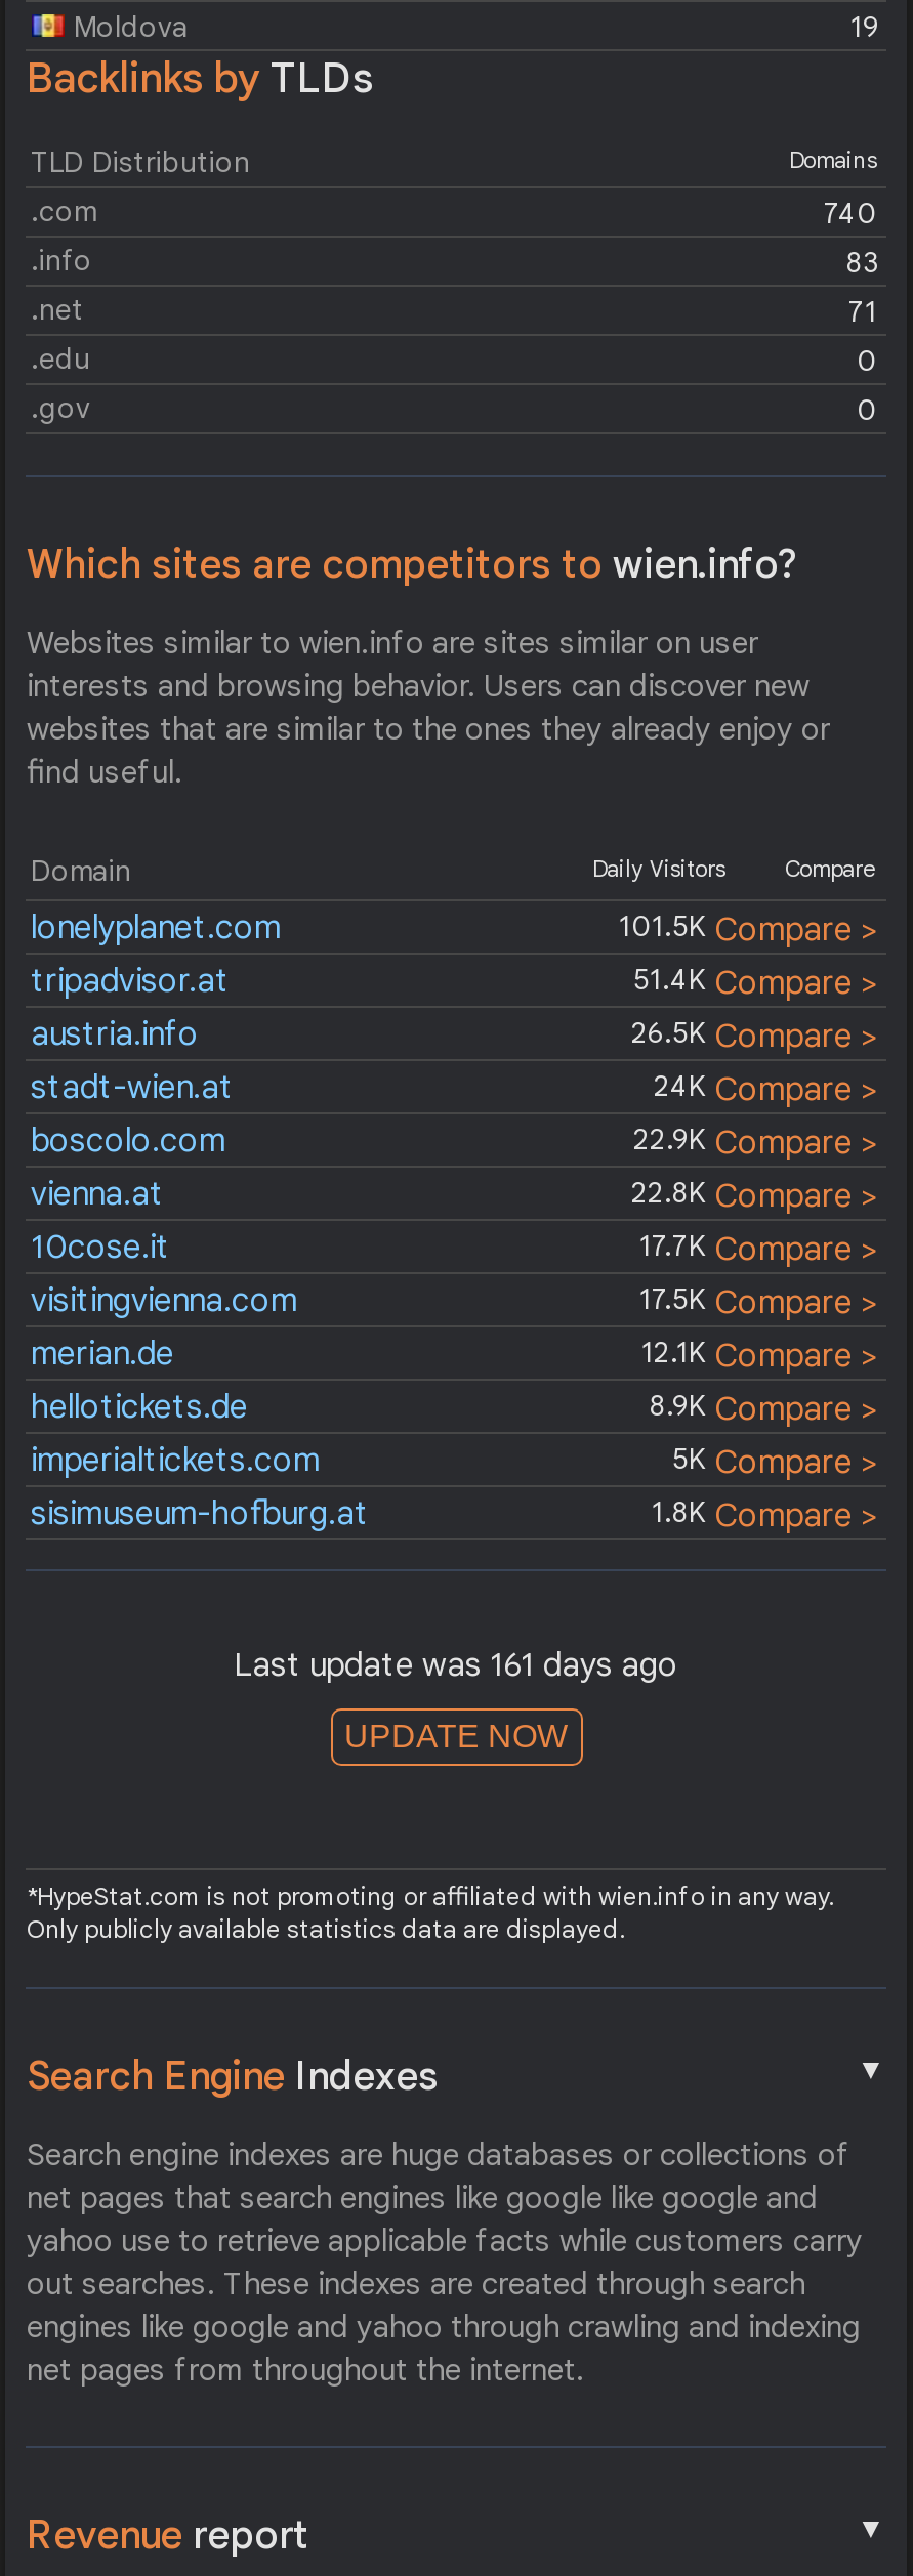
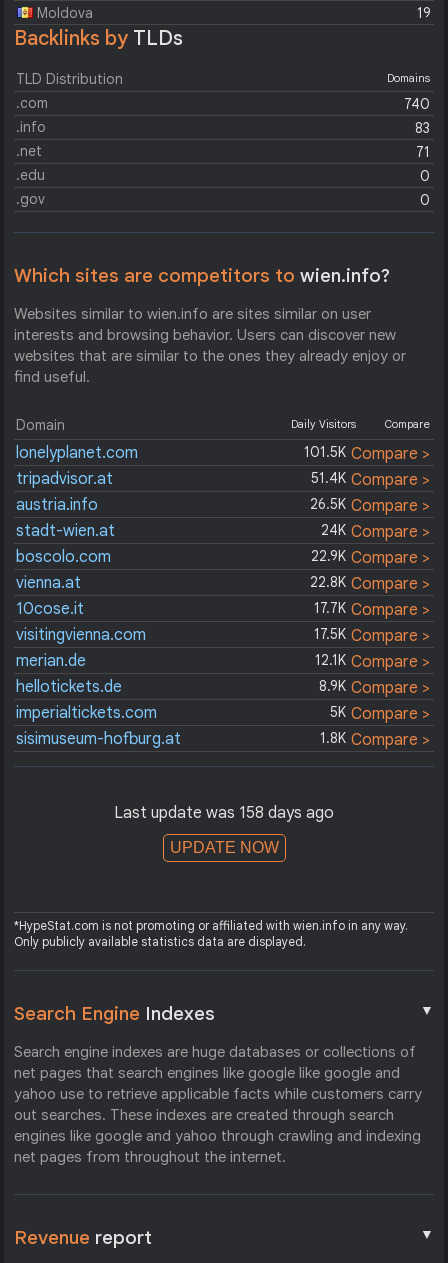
- Last update was 161 days ago
+ Last update was 158 days ago
